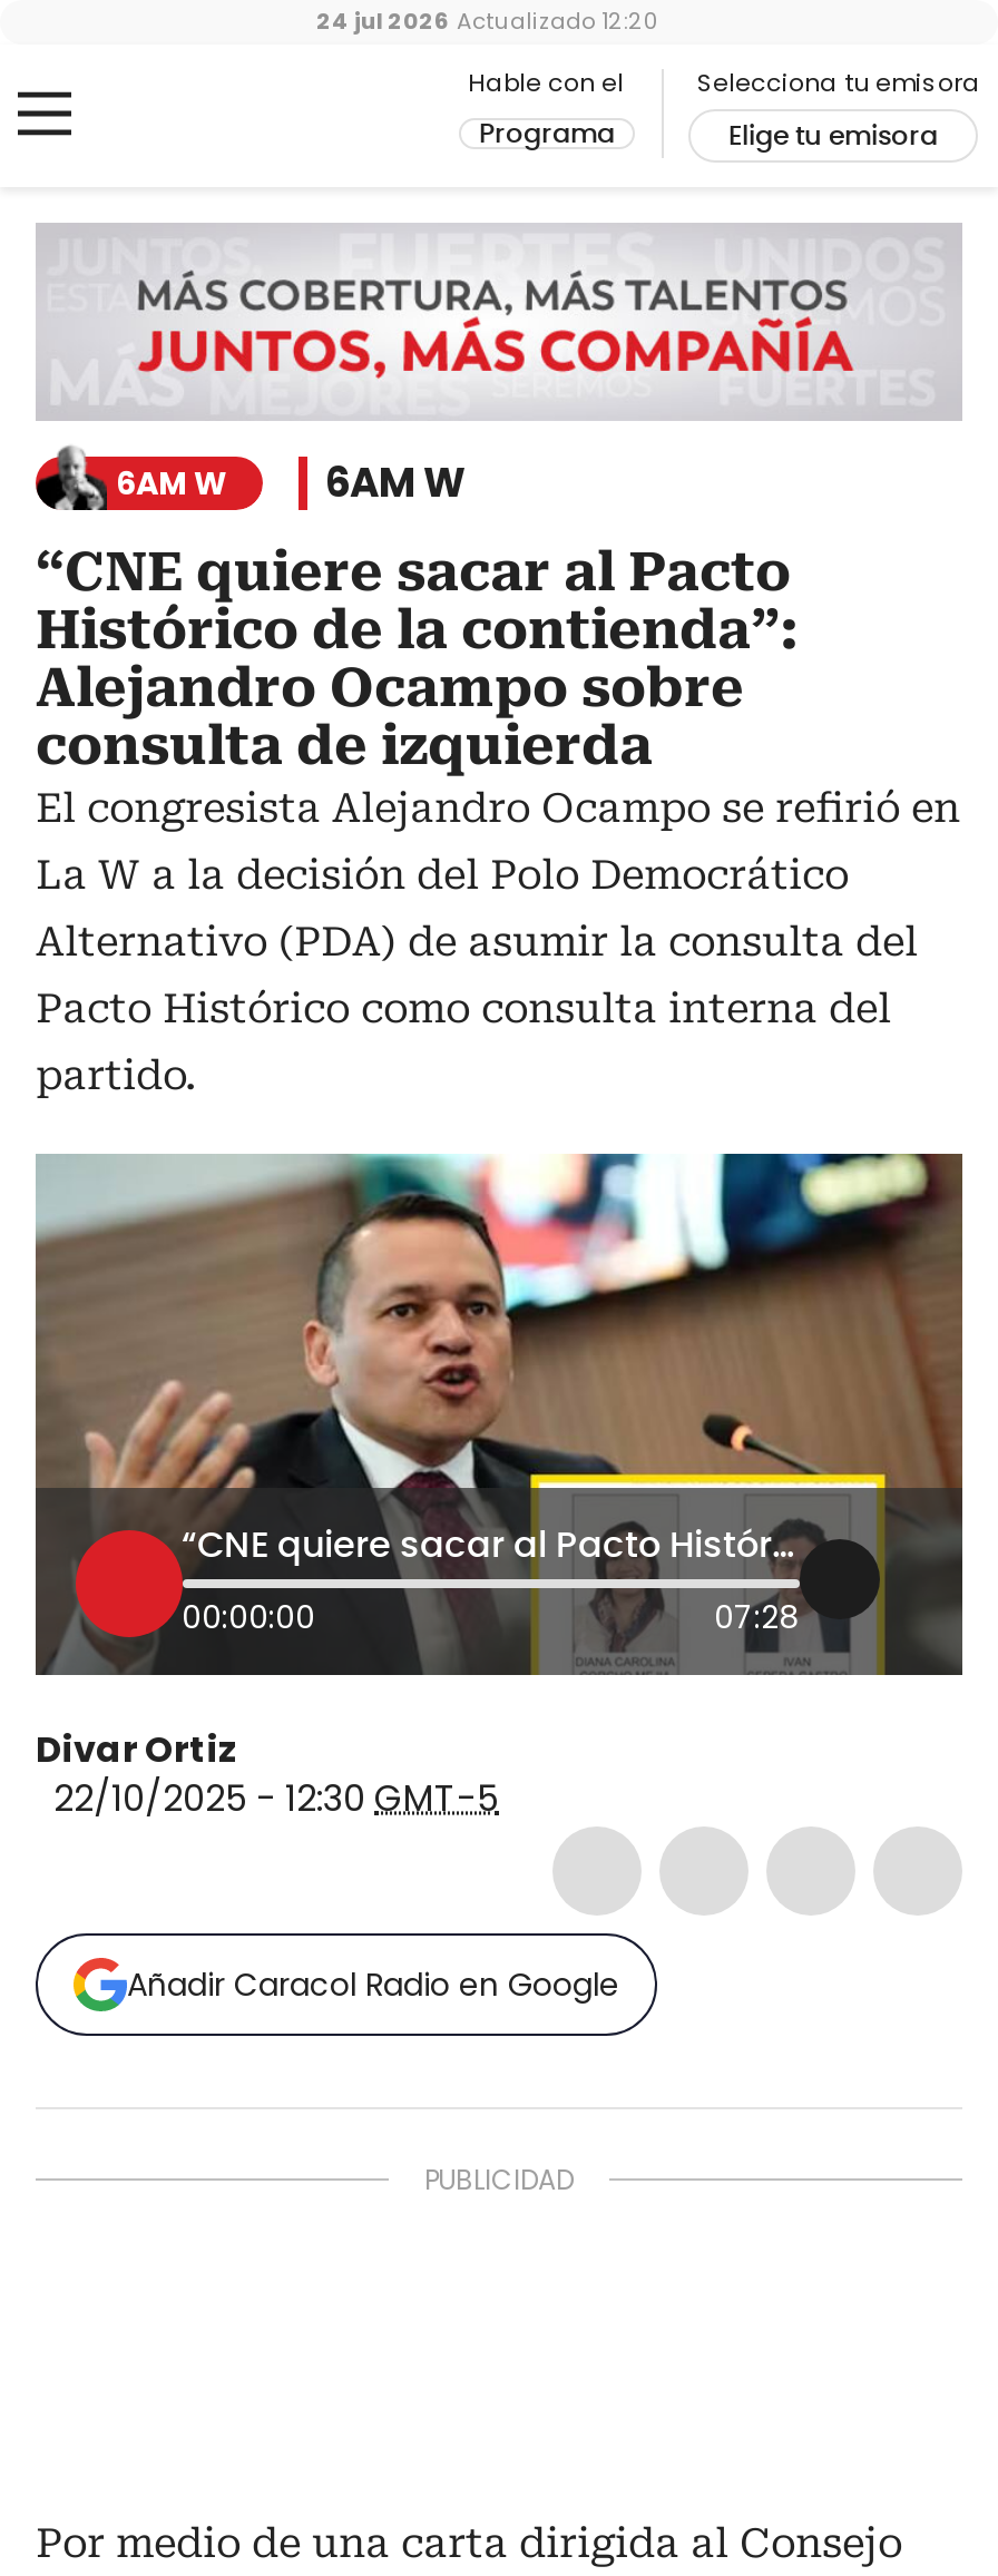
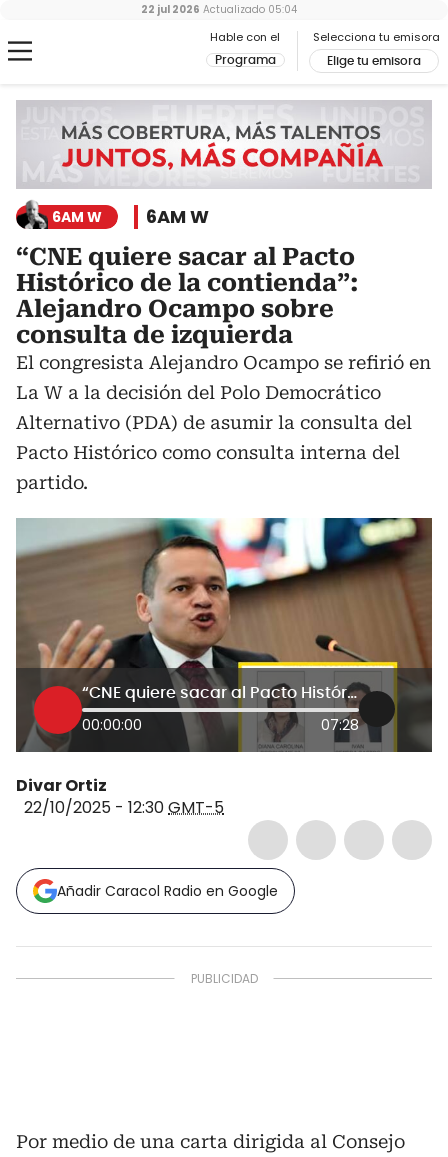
- 24 jul 2026 Actualizado 12:20
+ 22 jul 2026 Actualizado 05:04
